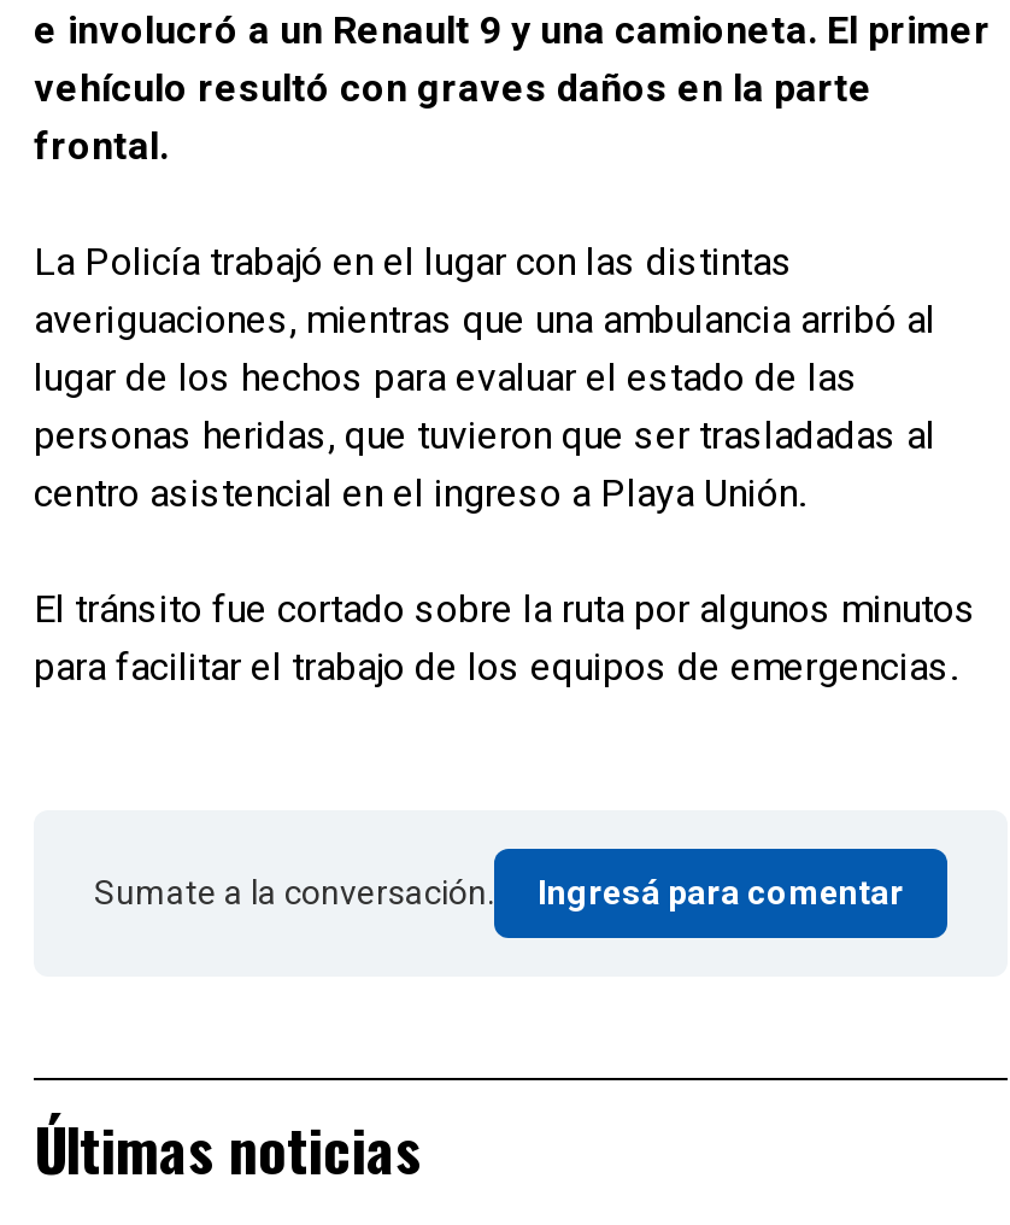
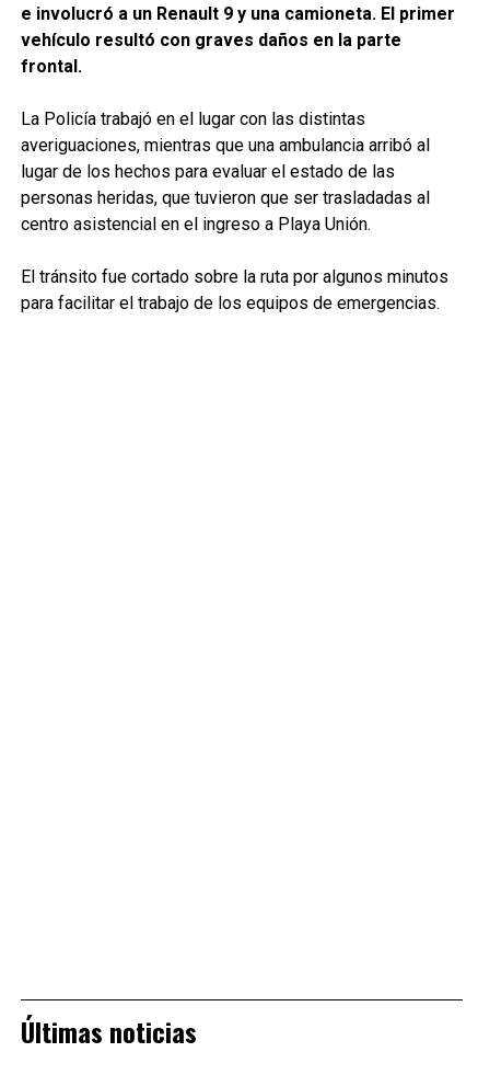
- Sumate a la conversación.
- Ingresá para comentar
